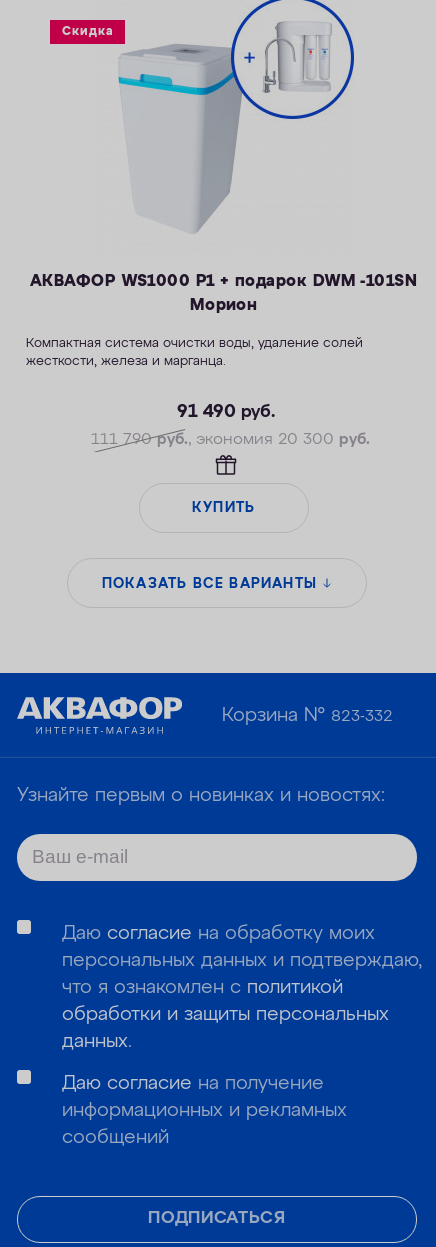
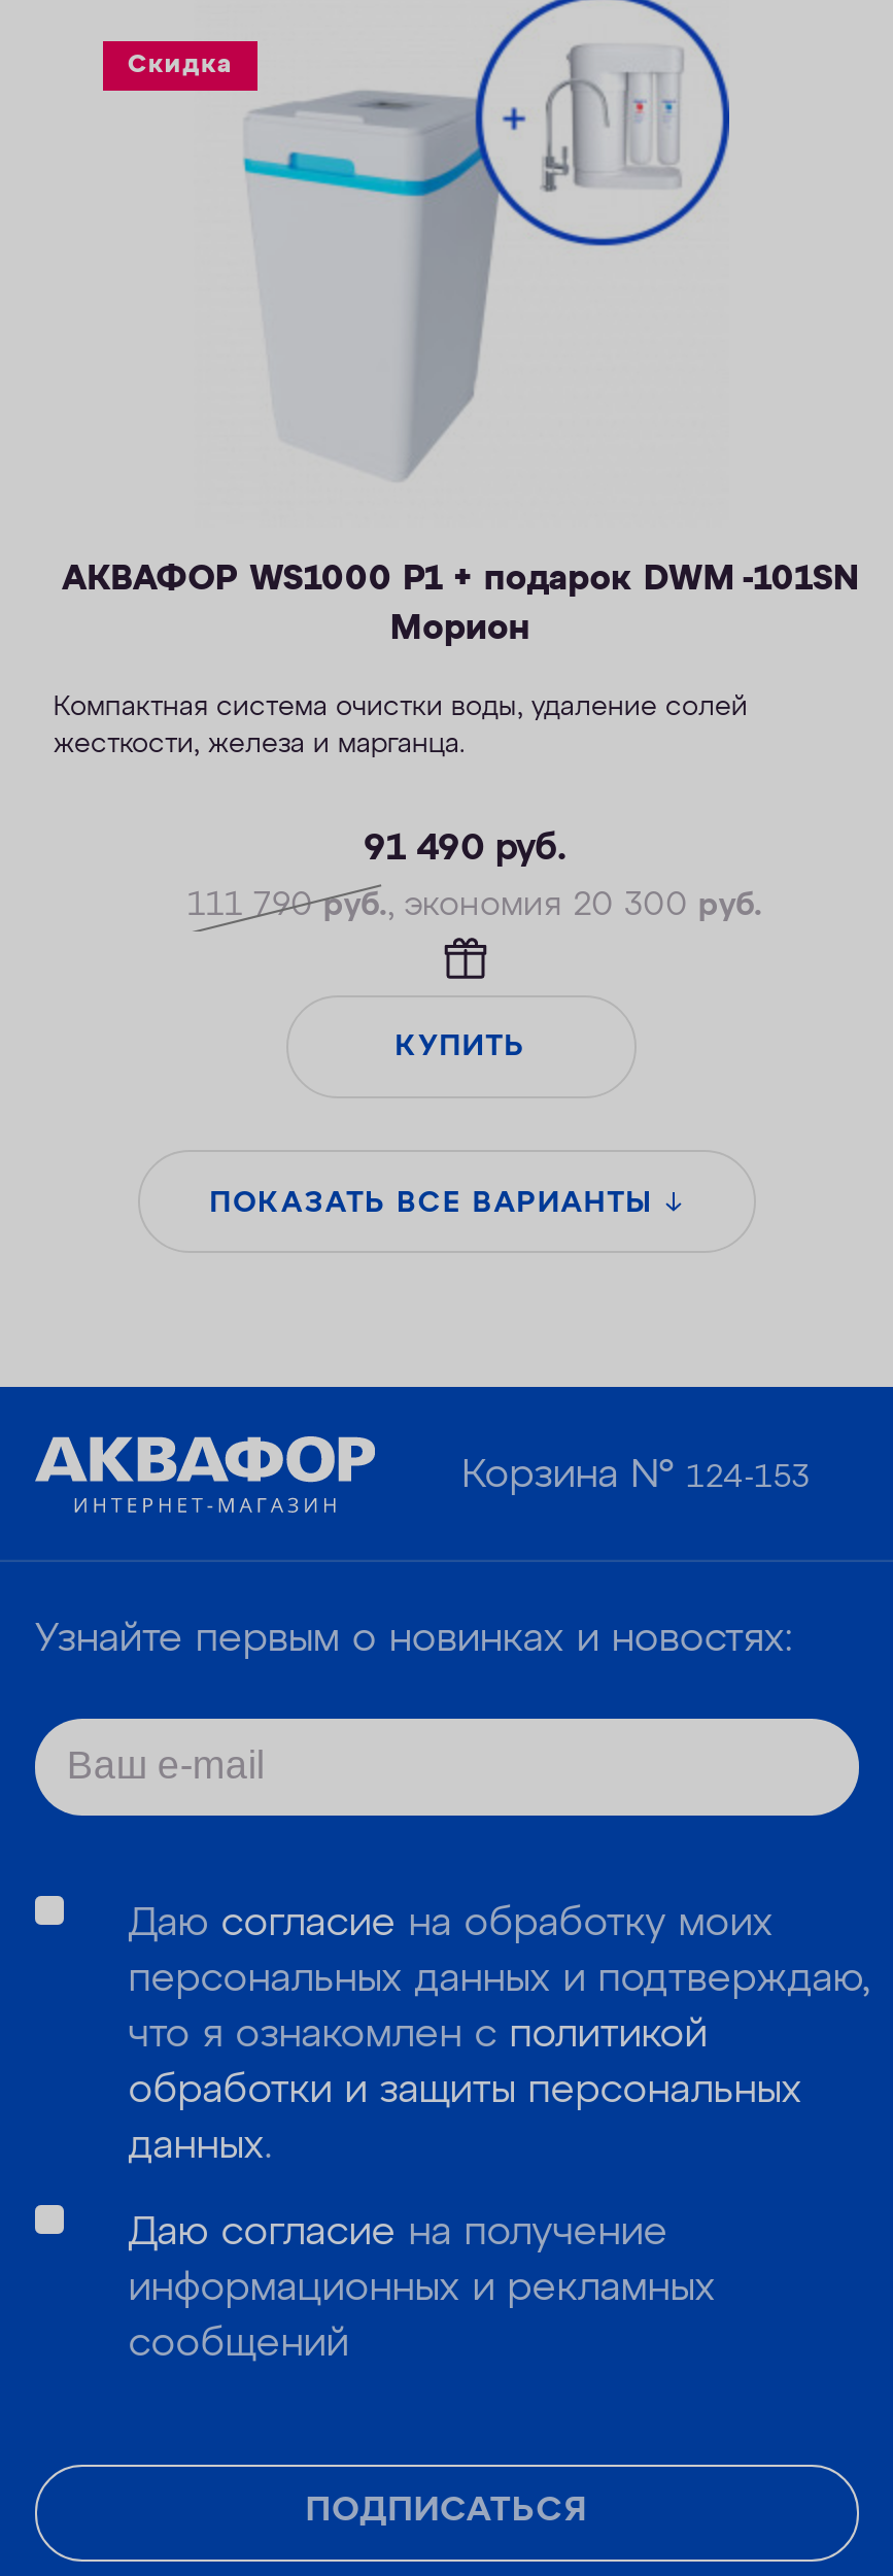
- Корзина № 823-332
+ Корзина № 124-153
